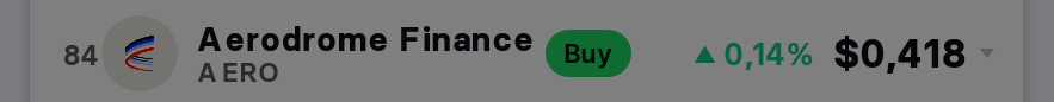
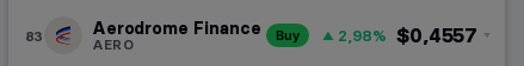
- 84
+ 83

- $0,418
- 0,14%
+ $0,4557
+ 2,98%
